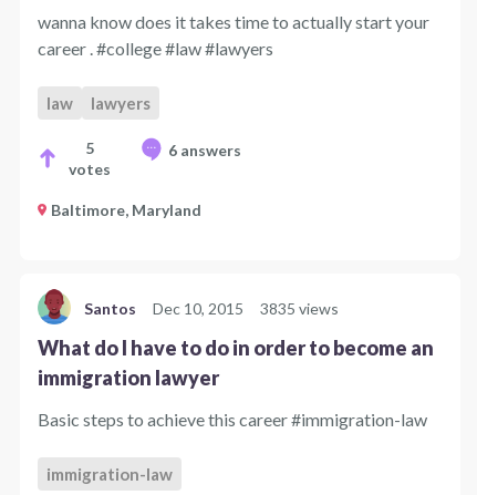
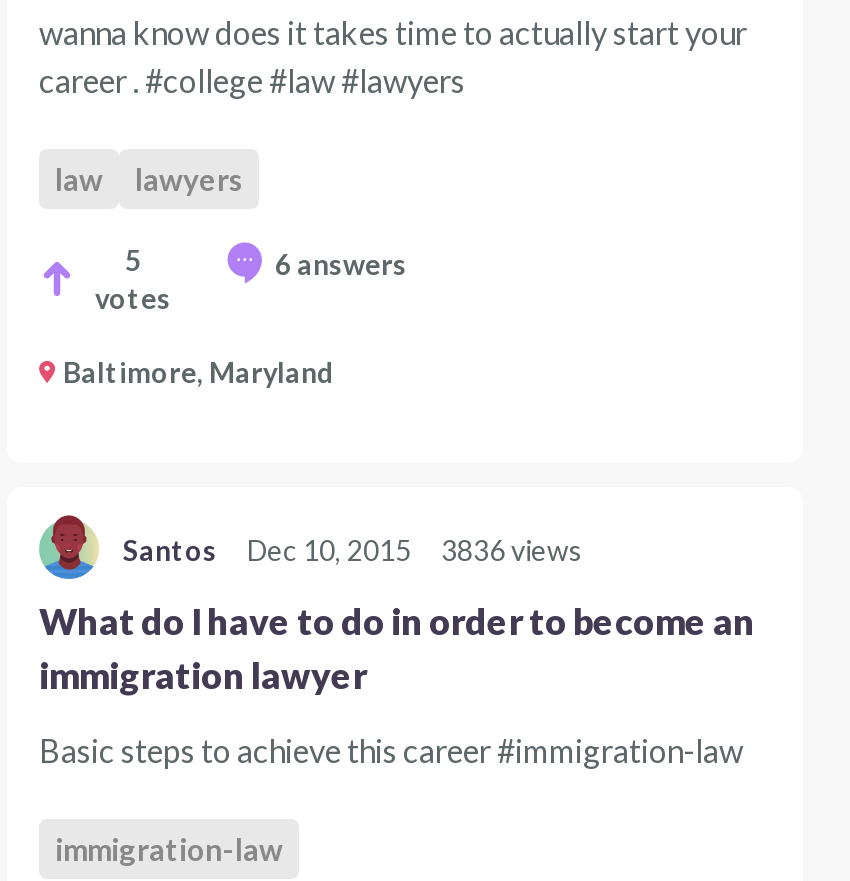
- Santos Dec 10, 2015 3835 views
+ Santos Dec 10, 2015 3836 views
